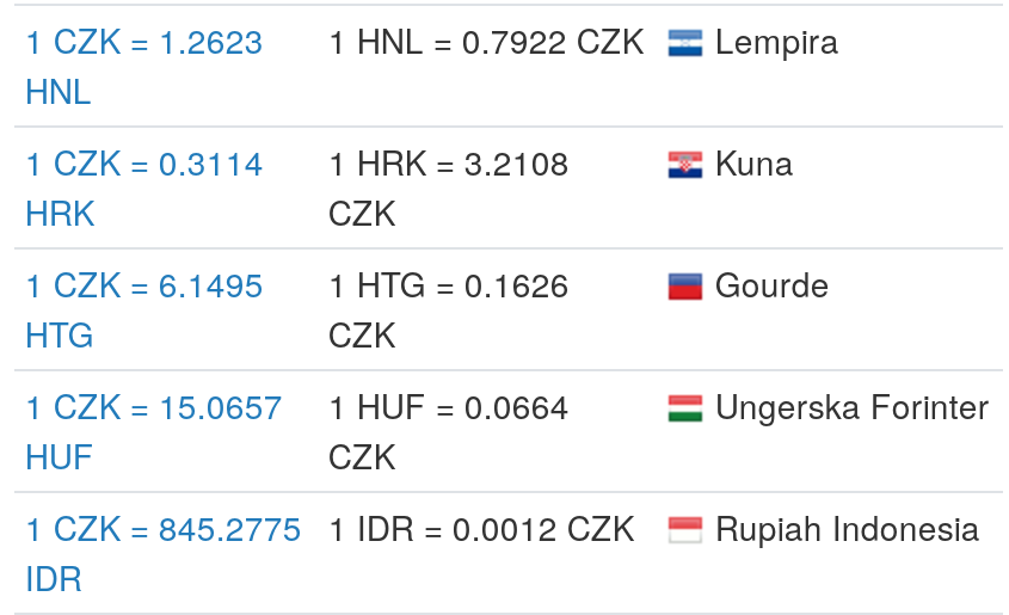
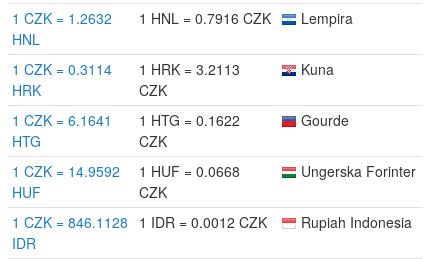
- 1 CZK = 1.2623
+ 1 CZK = 1.2632

- 1 HNL = 0.7922 CZK
+ 1 HNL = 0.7916 CZK

- 1 CZK = 0.3114 1 HRK = 3.2108
+ 1 CZK = 0.3114 1 HRK = 3.2113

- 1 CZK = 6.1495
+ 1 CZK = 6.1641

- 1 HTG = 0.1626
+ 1 HTG = 0.1622

- 1 CZK = 15.0657
+ 1 CZK = 14.9592

- 1 HUF = 0.0664
+ 1 HUF = 0.0668

- 1 CZK = 845.2775 1 IDR = 0.0012 CZK Rupiah Indonesia
+ 1 CZK = 846.1128 1 IDR = 0.0012 CZK Rupiah Indonesia
